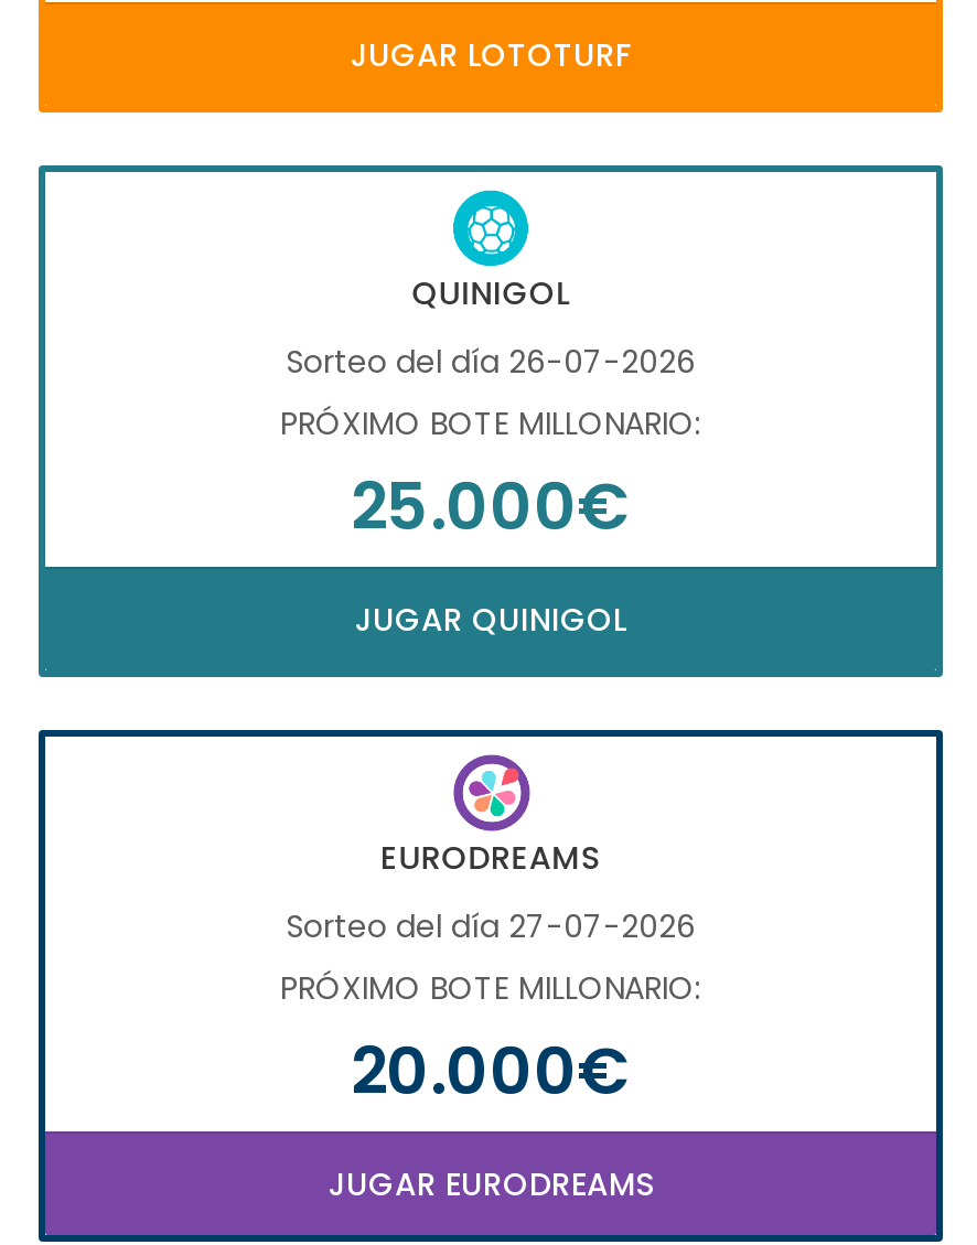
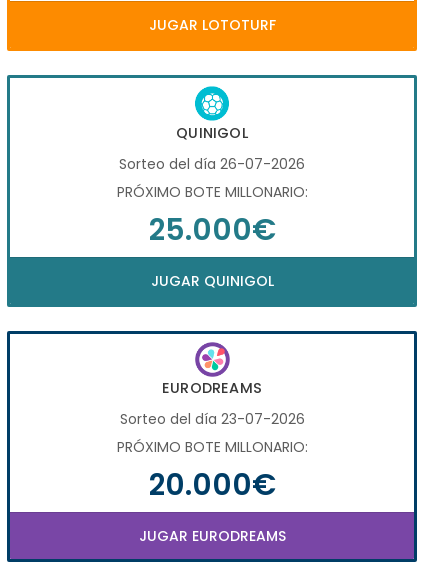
- Sorteo del día 27-07-2026
+ Sorteo del día 23-07-2026
